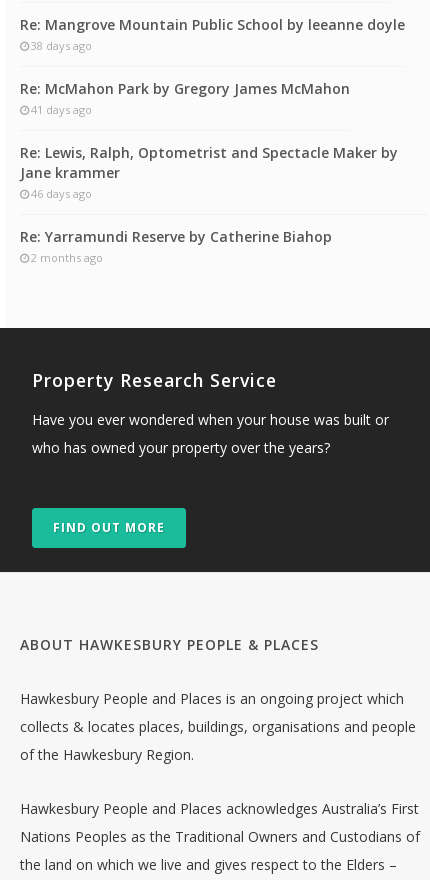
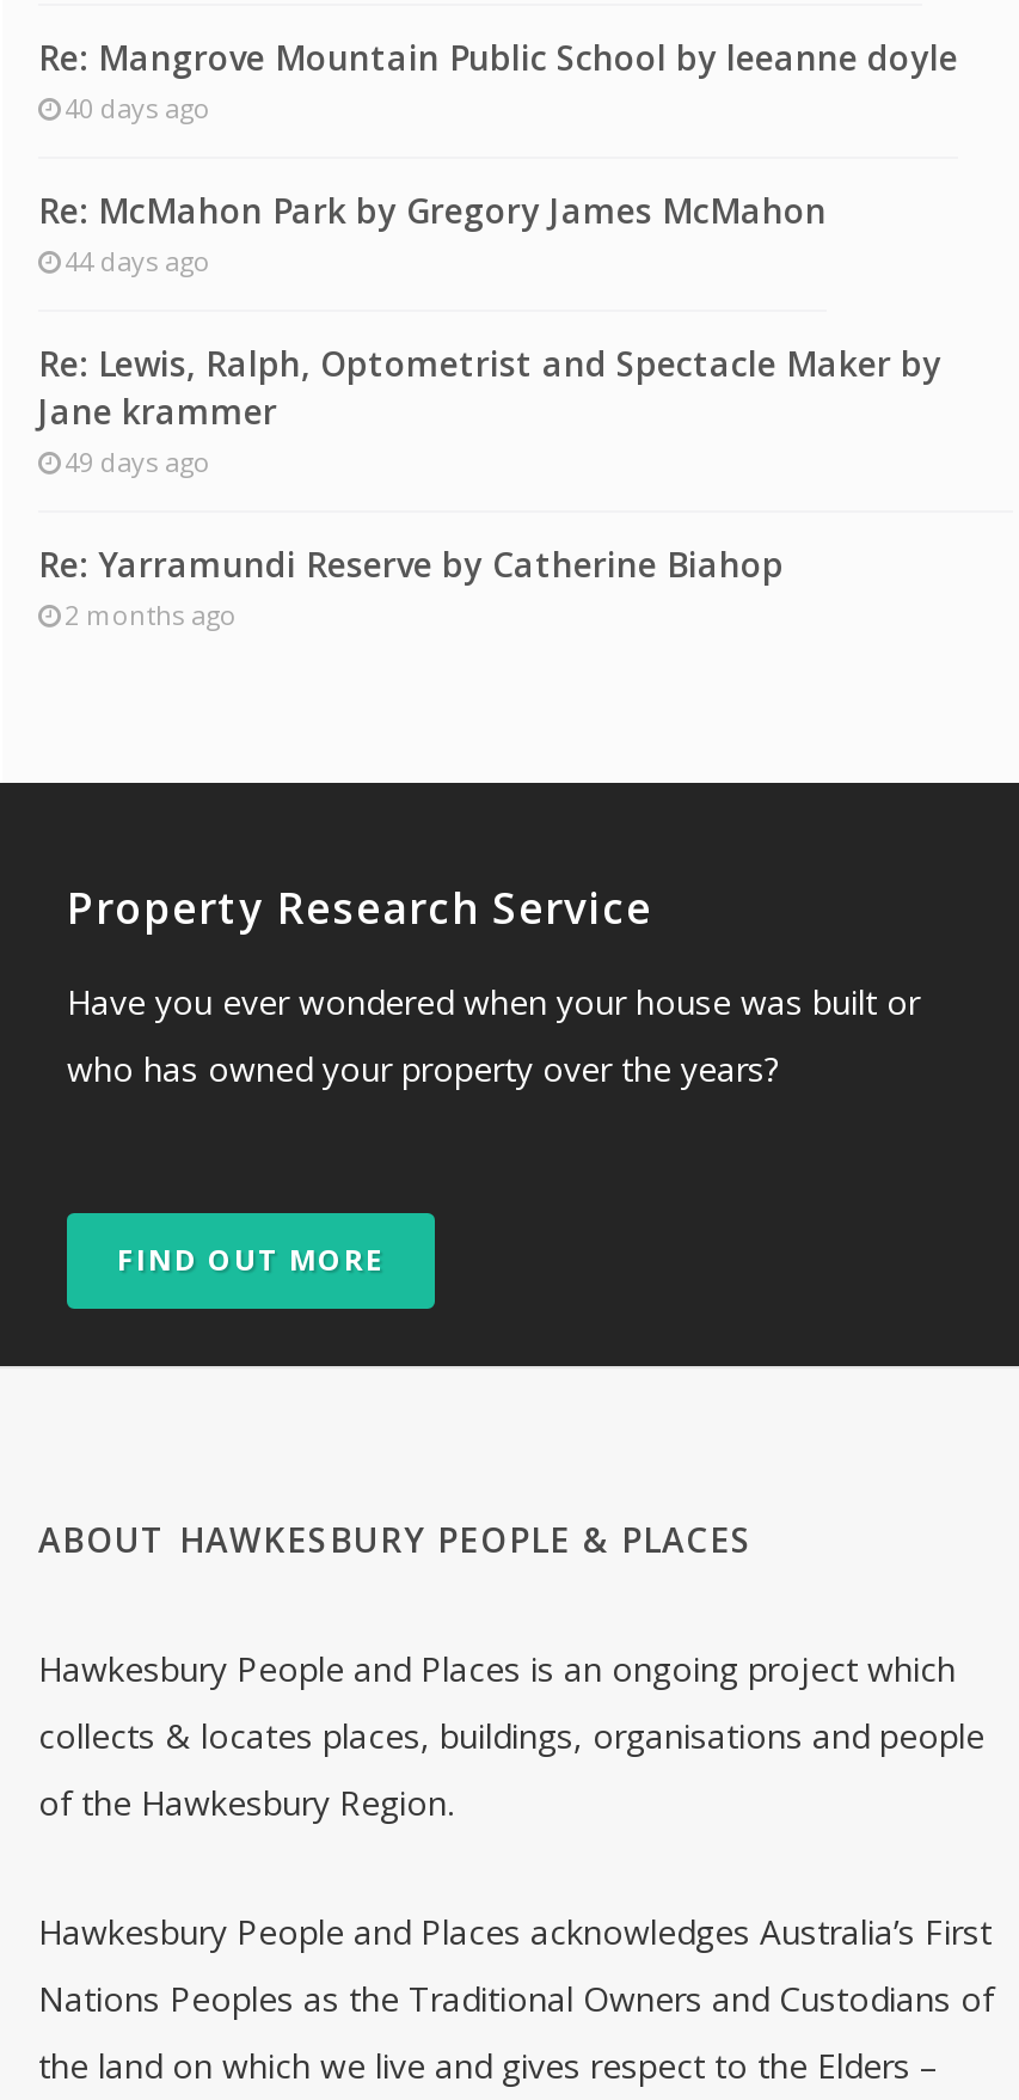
- 38 days ago
+ 40 days ago

- 41 days ago
+ 44 days ago

- 46 days ago
+ 49 days ago
